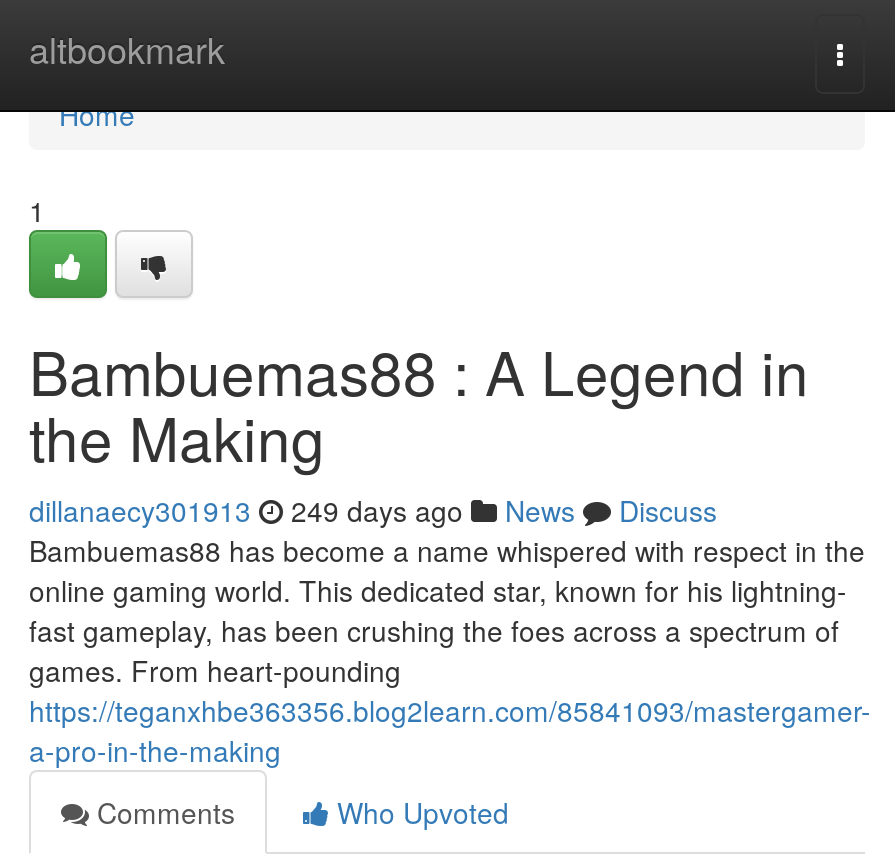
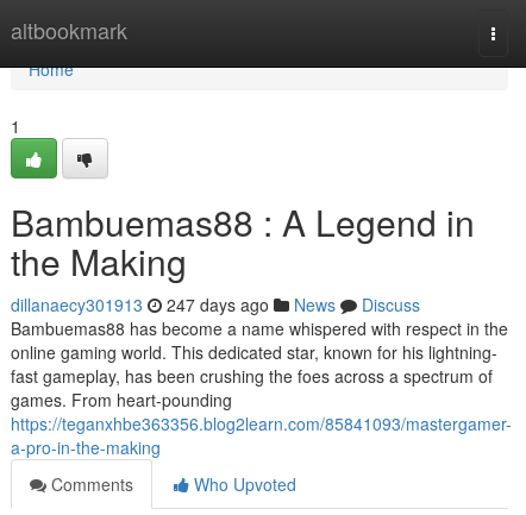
- dillanaecy301913 249 days ago News Discuss
+ dillanaecy301913 247 days ago News Discuss
